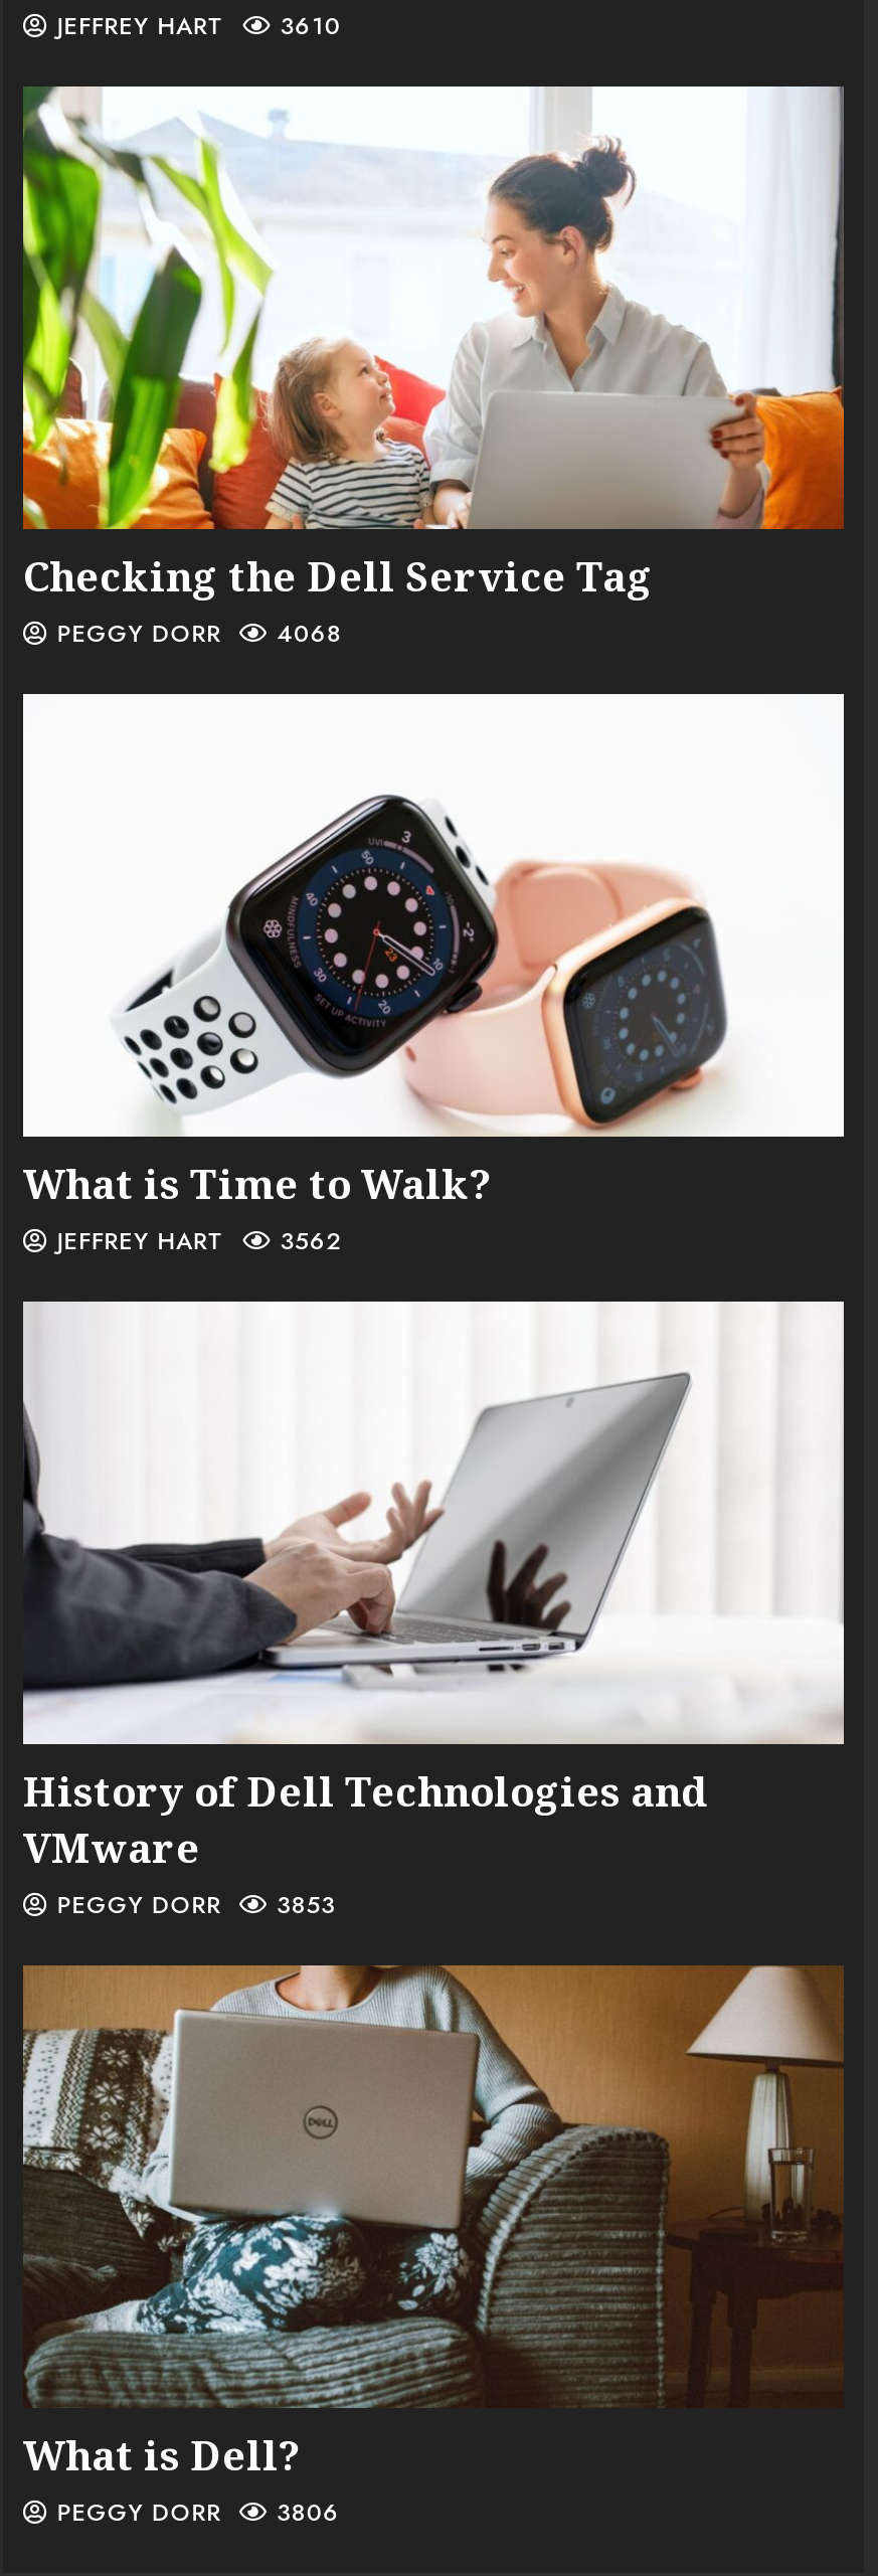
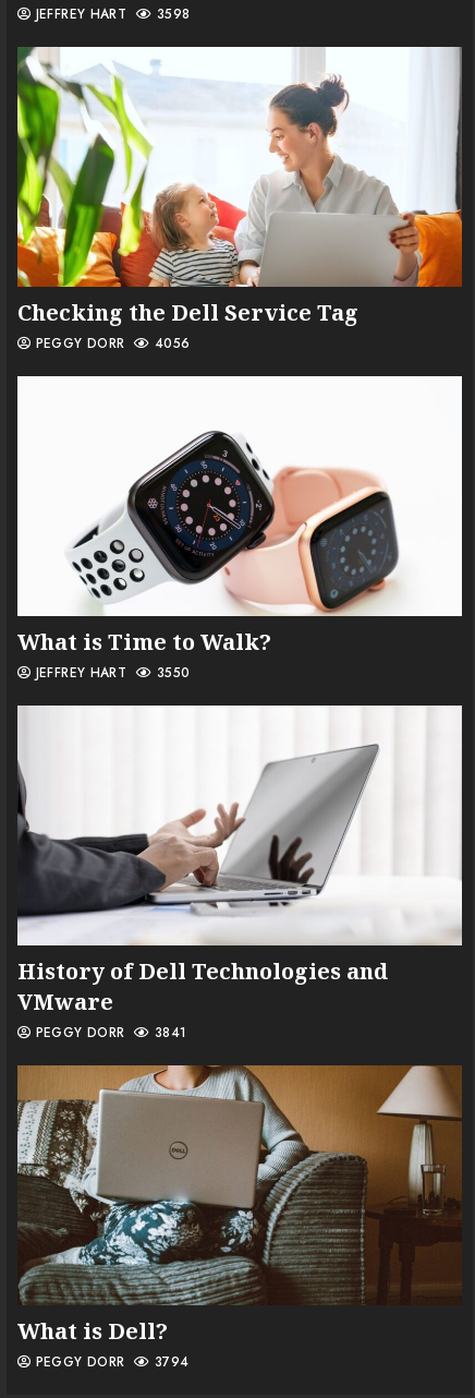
- JEFFREY HART 3610
+ JEFFREY HART 3598

- PEGGY DORR 4068
+ PEGGY DORR 4056

- JEFFREY HART 3562
+ JEFFREY HART 3550

- PEGGY DORR 3853
+ PEGGY DORR 3841

- PEGGY DORR 3806
+ PEGGY DORR 3794
